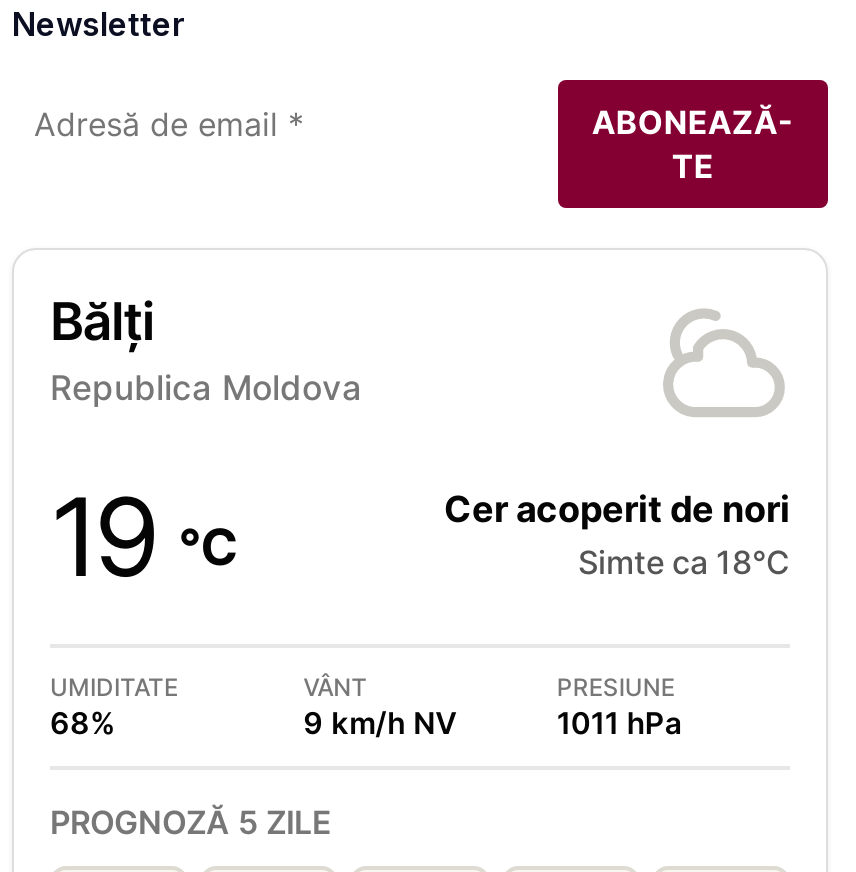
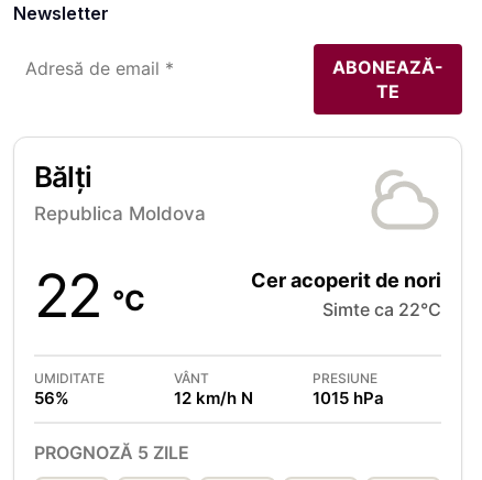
- 19 °C
+ 22 °C

- Simte ca 18°C
+ Simte ca 22°C

- 68%
+ 56%

- 9 km/h NV
+ 12 km/h N

- 1011 hPa
+ 1015 hPa
